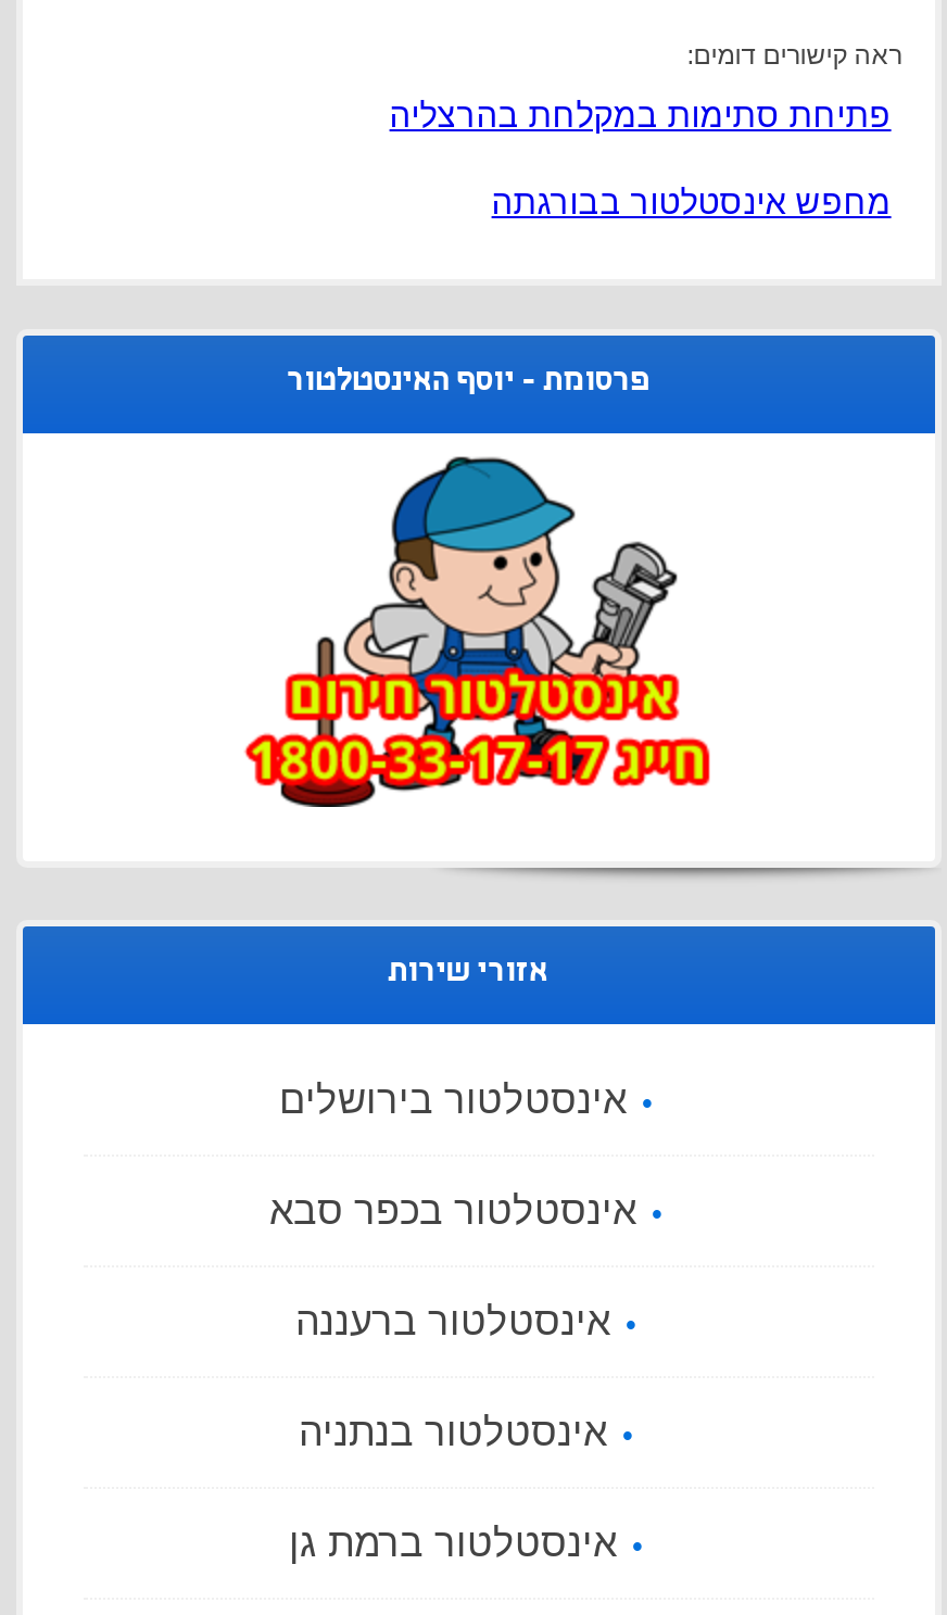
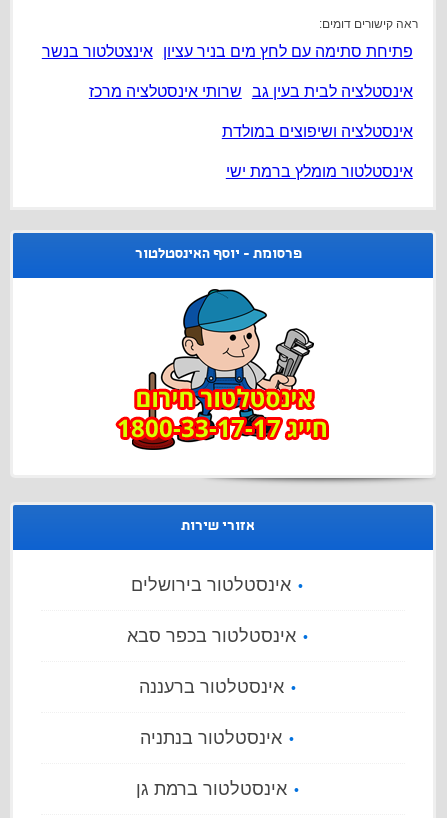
- פתיחת סתימות במקלחת בהרצליה
- מחפש אינסטלטור בבורגתה
+ פתיחת סתימה עם לחץ מים בניר עציון אינצטלטור בנשר
+ אינסטלציה לבית בעין גב שרותי אינסטלציה מרכז
+ אינסטלציה ושיפוצים במולדת
+ אינסטלטור מומלץ ברמת ישי
